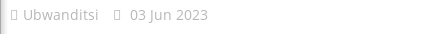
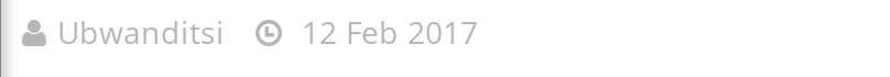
- Ubwanditsi 03 Jun 2023
+ Ubwanditsi 12 Feb 2017
